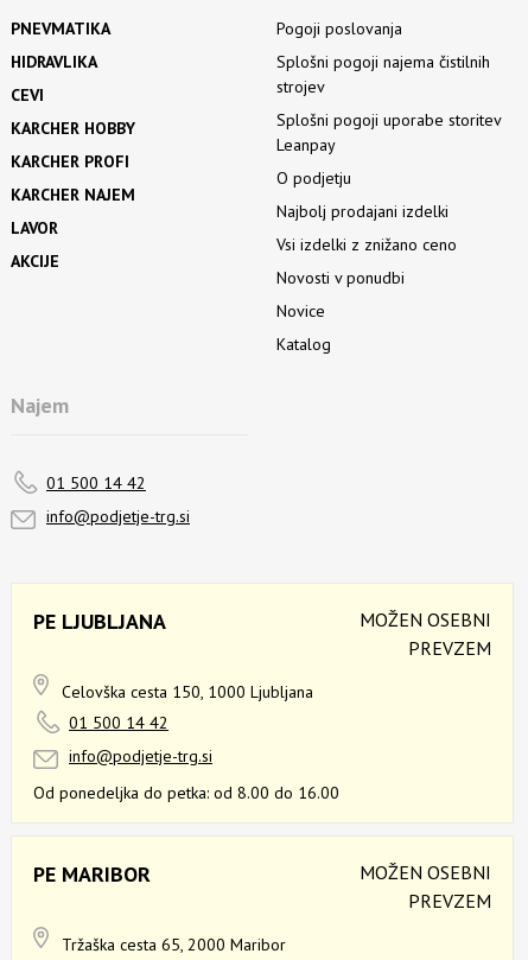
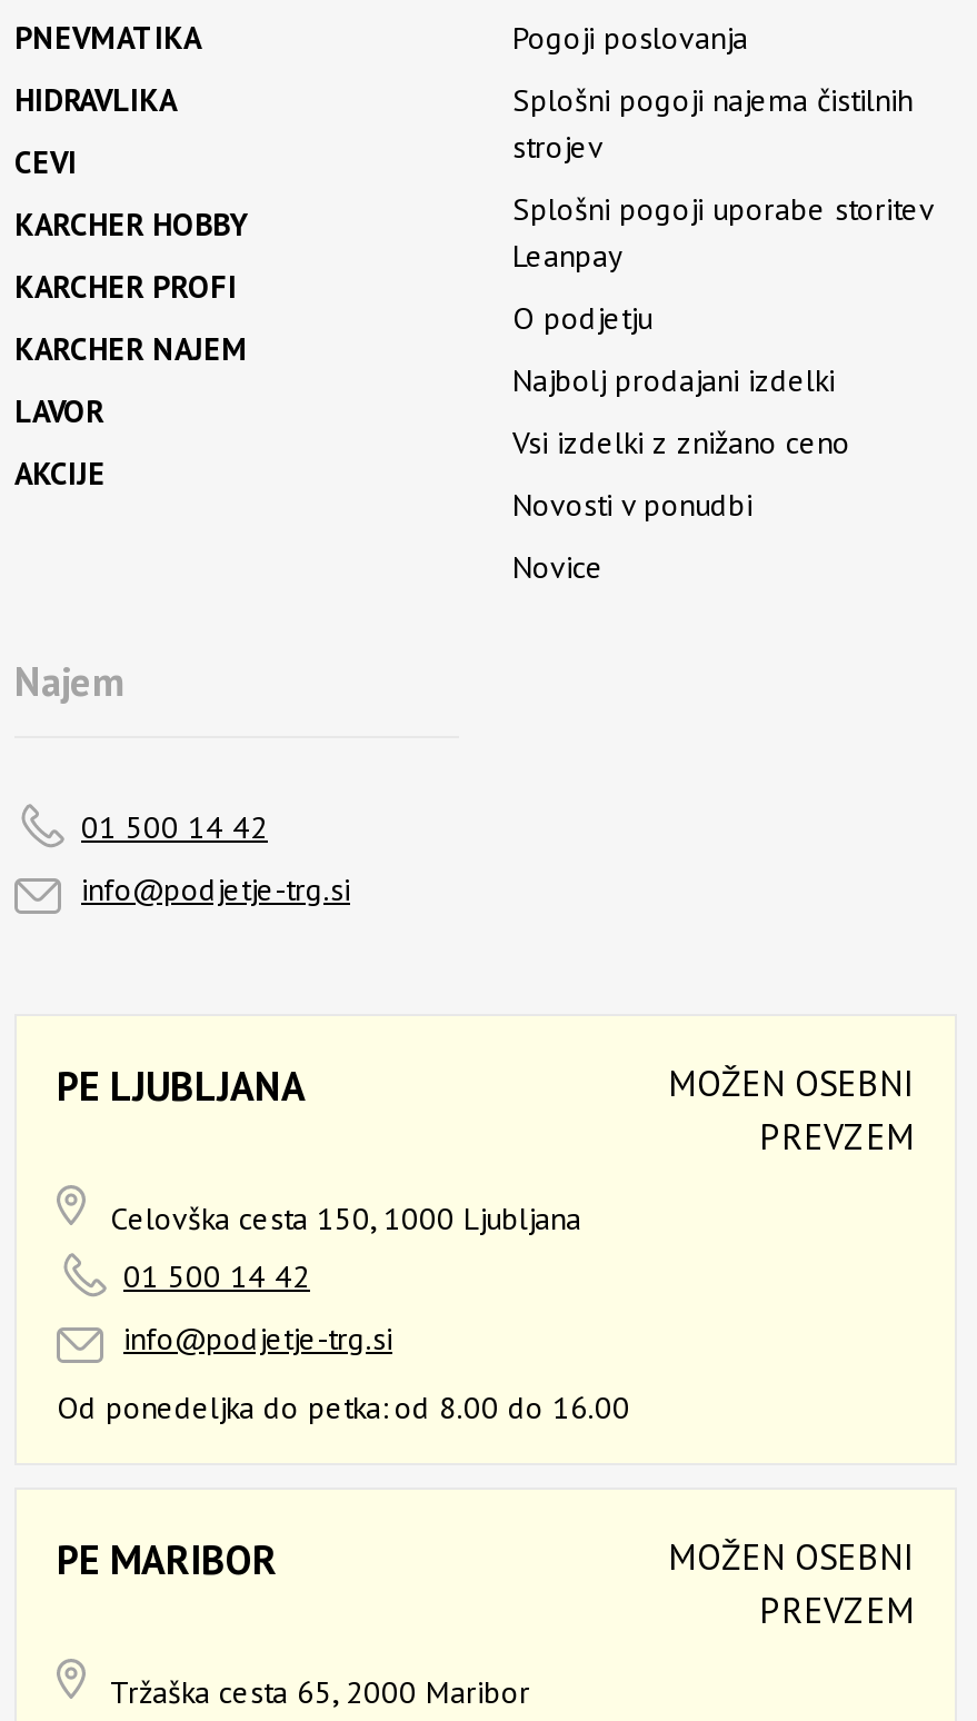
- Katalog
